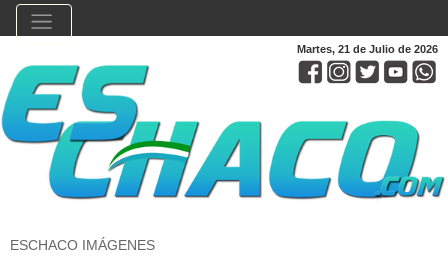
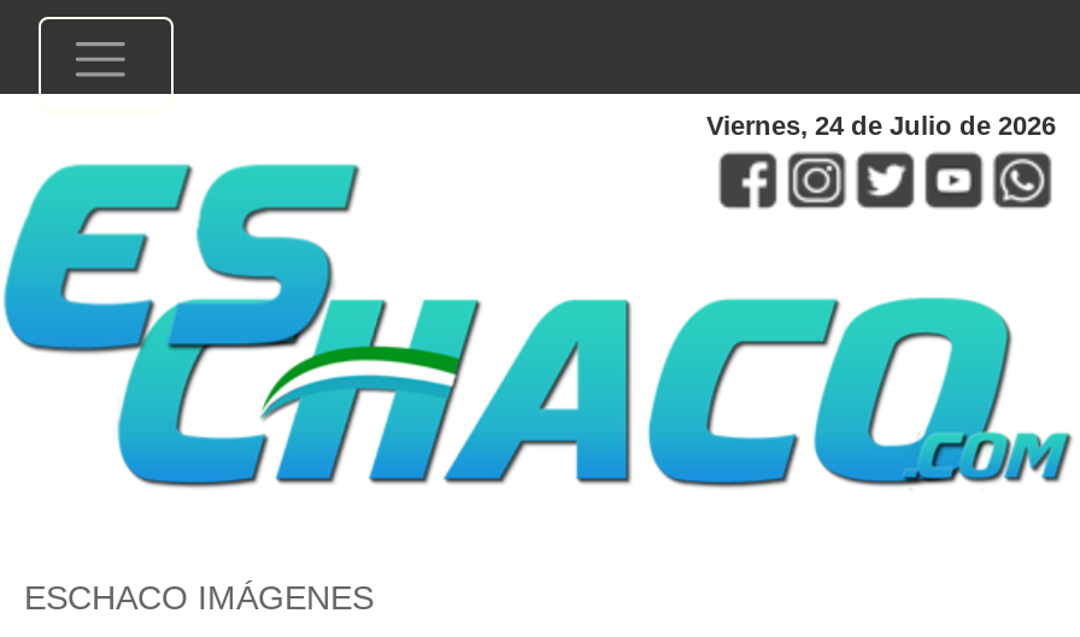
- Martes, 21 de Julio de 2026
+ Viernes, 24 de Julio de 2026
